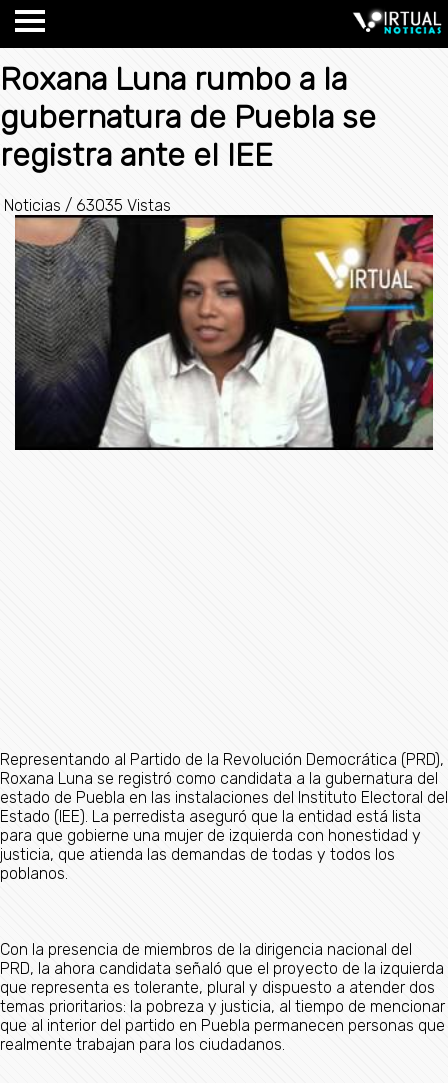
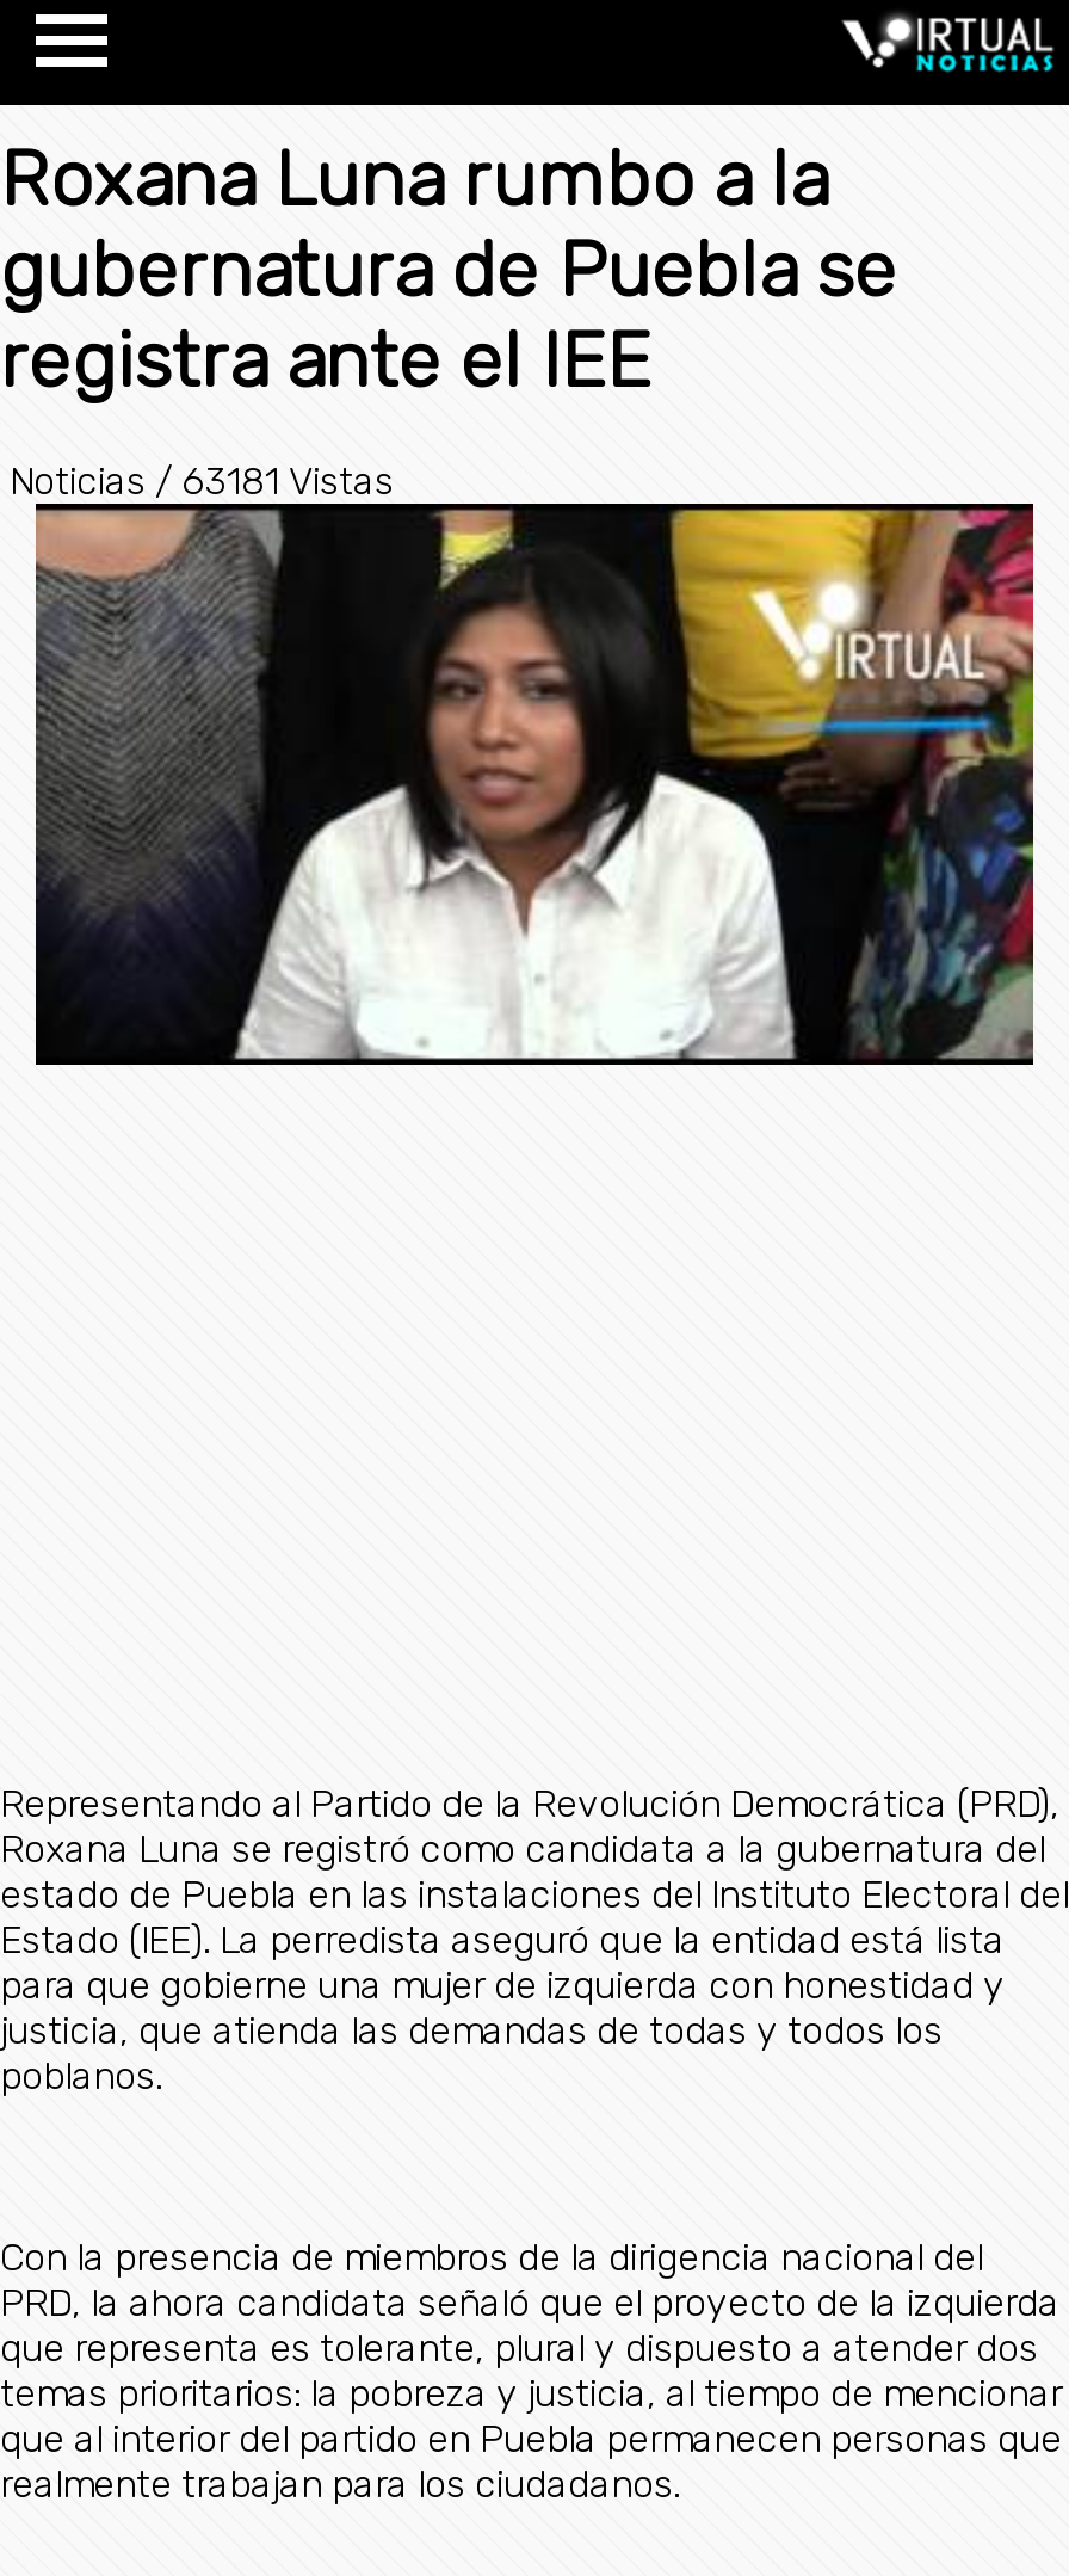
- Noticias / 63035 Vistas
+ Noticias / 63181 Vistas
